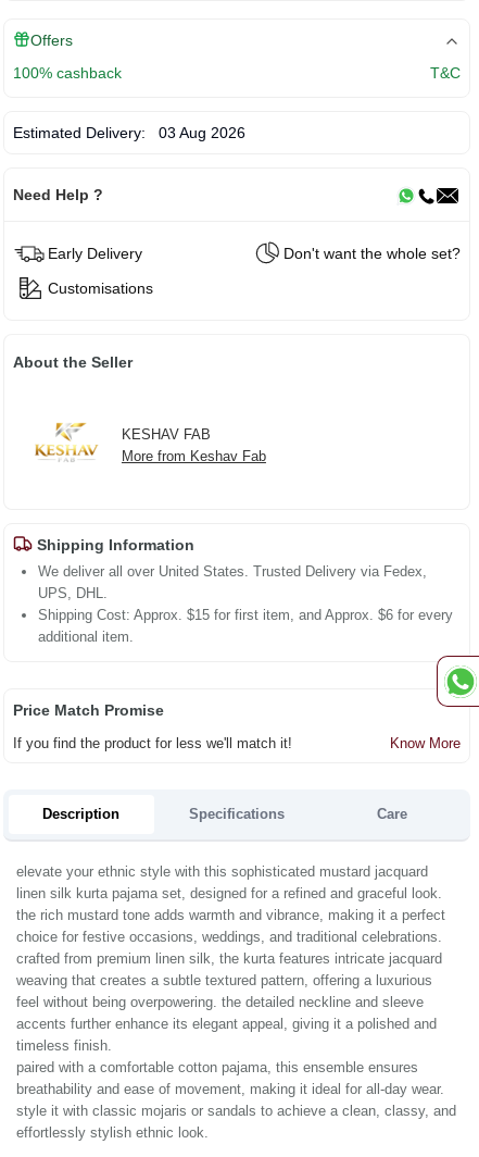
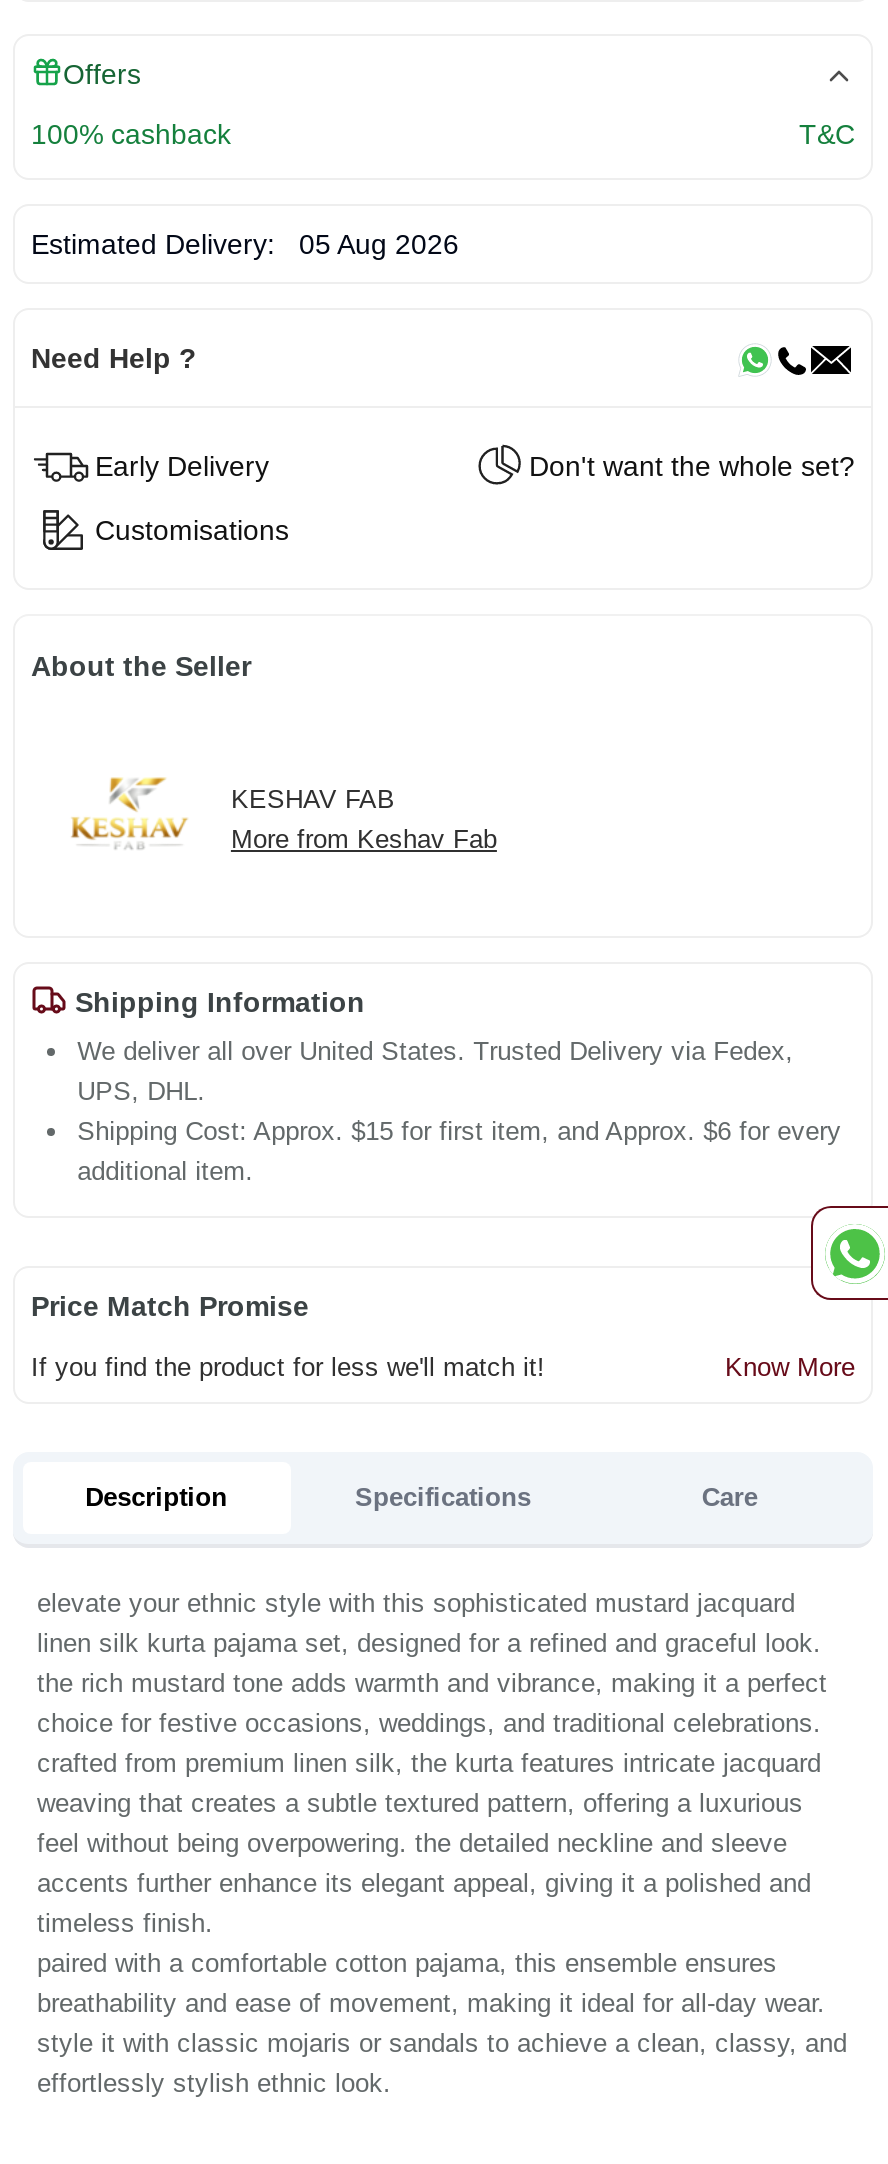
- Estimated Delivery: 03 Aug 2026
+ Estimated Delivery: 05 Aug 2026
